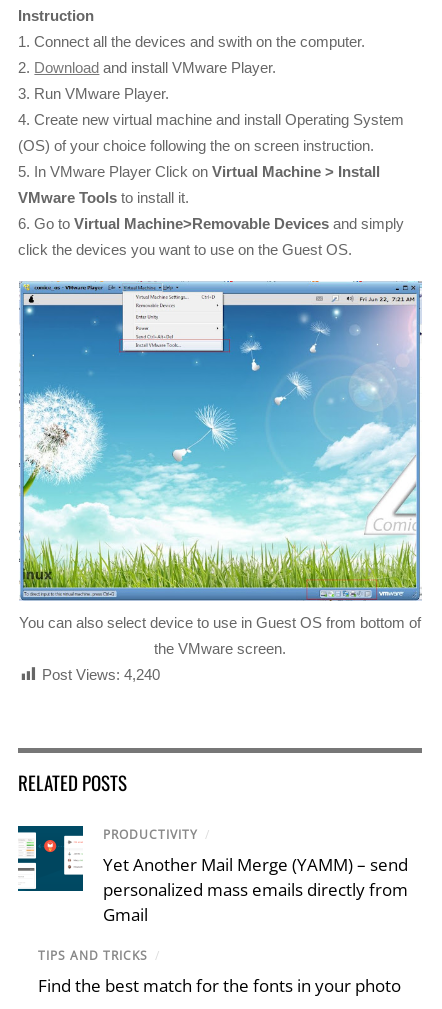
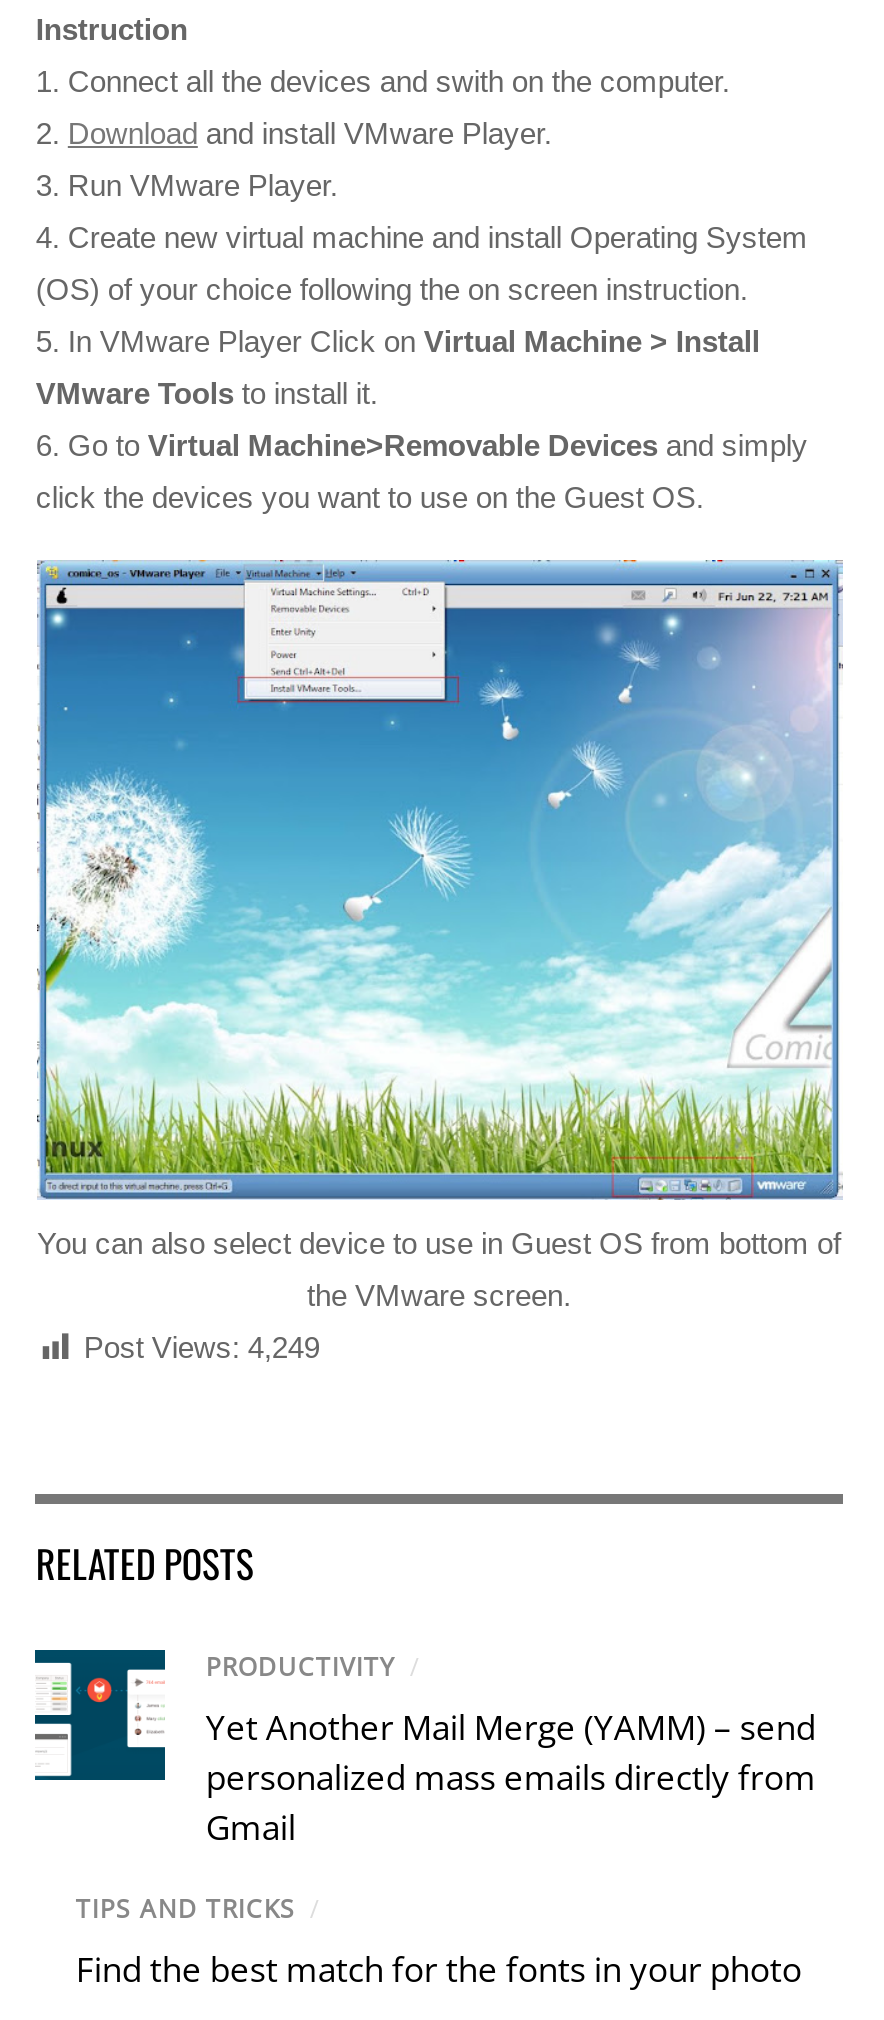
- Post Views: 4,240
+ Post Views: 4,249
